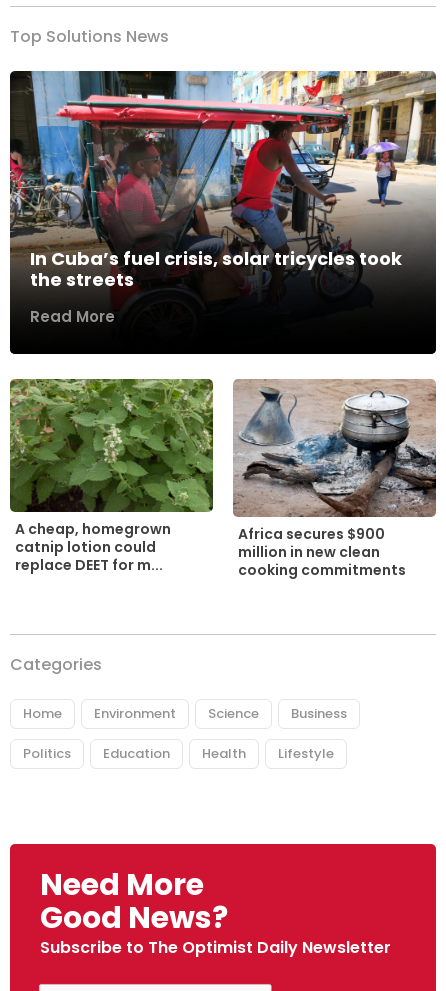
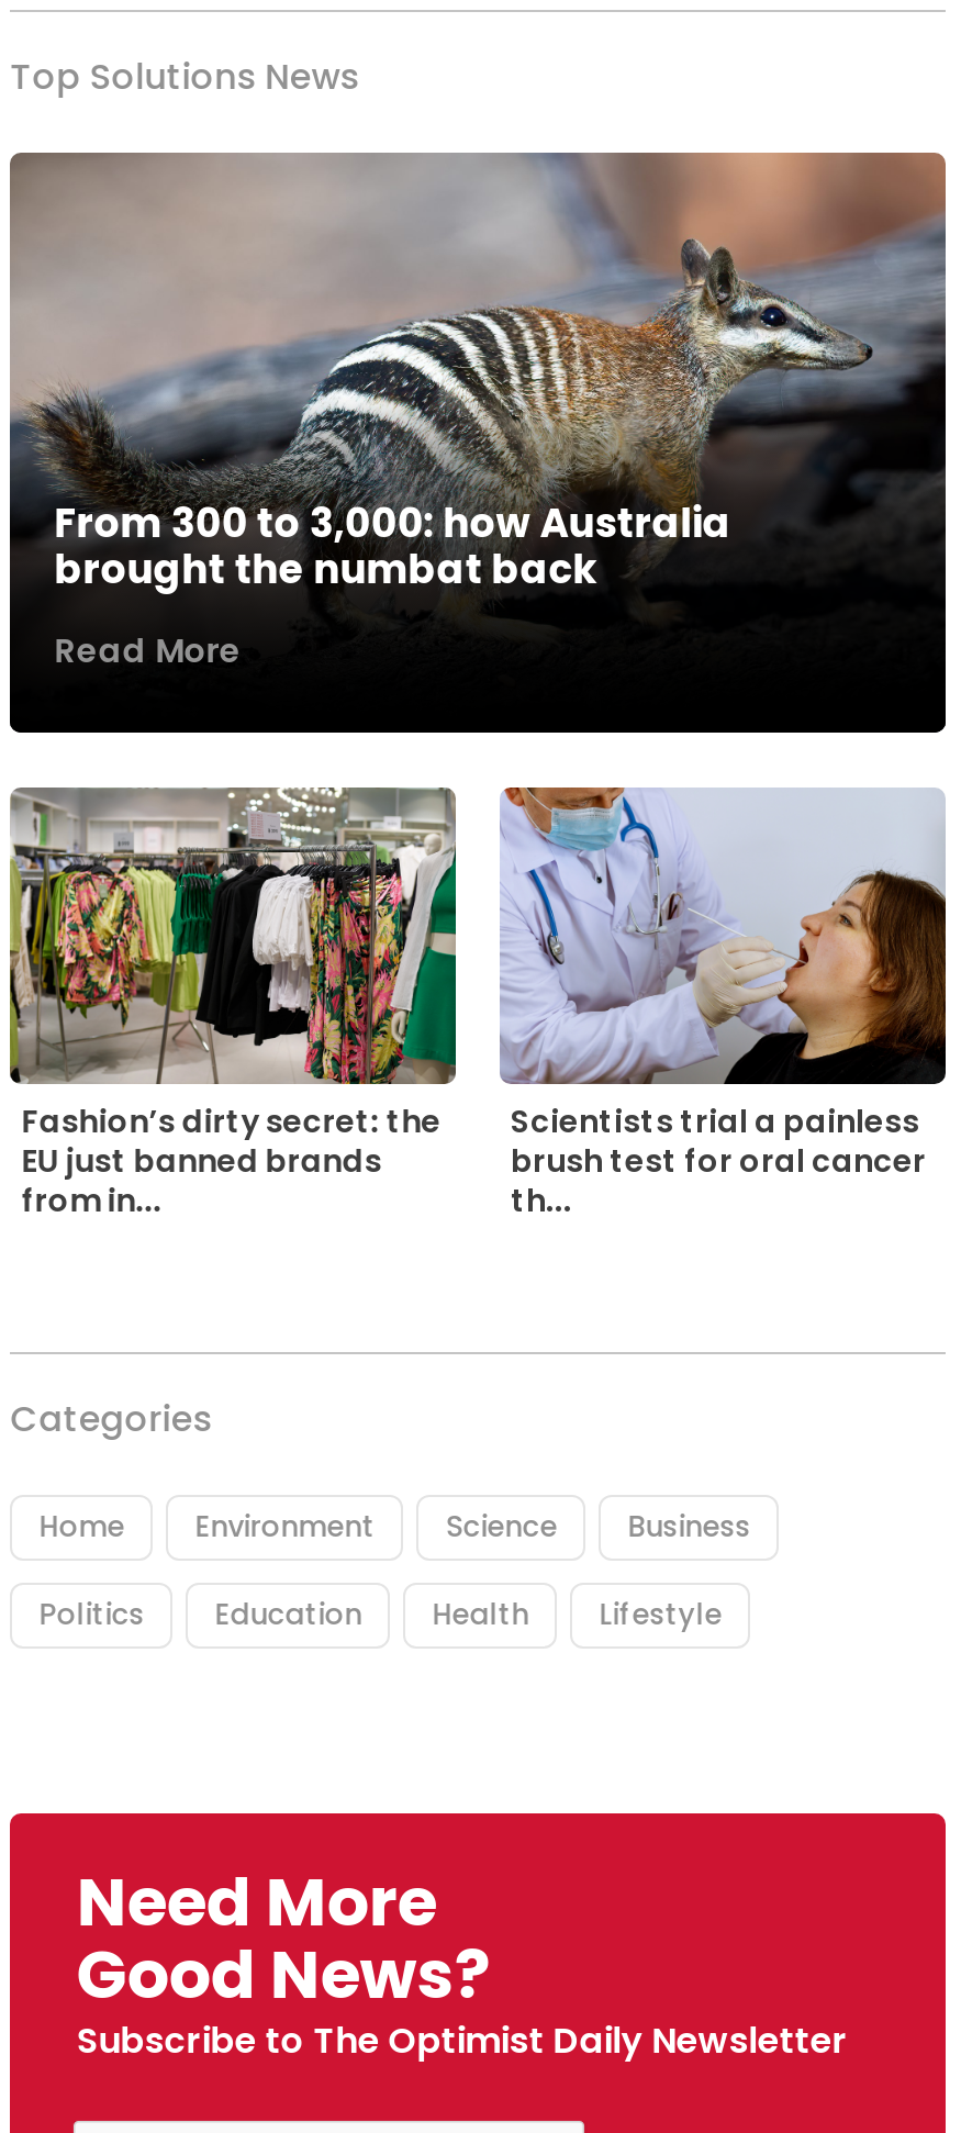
- [image]
- In Cuba’s fuel crisis, solar tricycles took
- the streets
+ [image]
+ From 300 to 3,000: how Australia
+ brought the numbat back

- [image]
- A cheap, homegrown
- catnip lotion could
- replace DEET for m...
+ [image]
+ Fashion’s dirty secret: the
+ EU just banned brands
+ from in...

- [image]
- Africa secures $900
- million in new clean
- cooking commitments
+ [image]
+ Scientists trial a painless
+ brush test for oral cancer
+ th...
